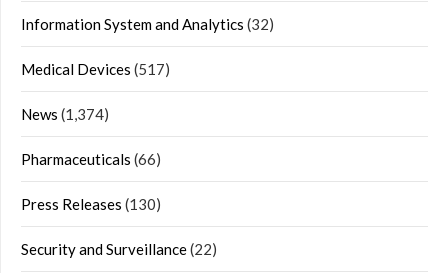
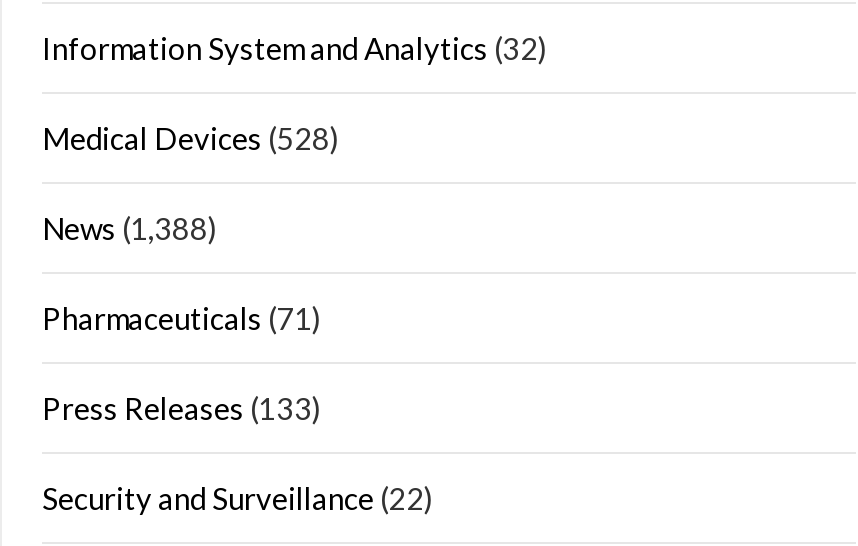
- Medical Devices (517)
+ Medical Devices (528)

- News (1,374)
+ News (1,388)

- Pharmaceuticals (66)
+ Pharmaceuticals (71)

- Press Releases (130)
+ Press Releases (133)
